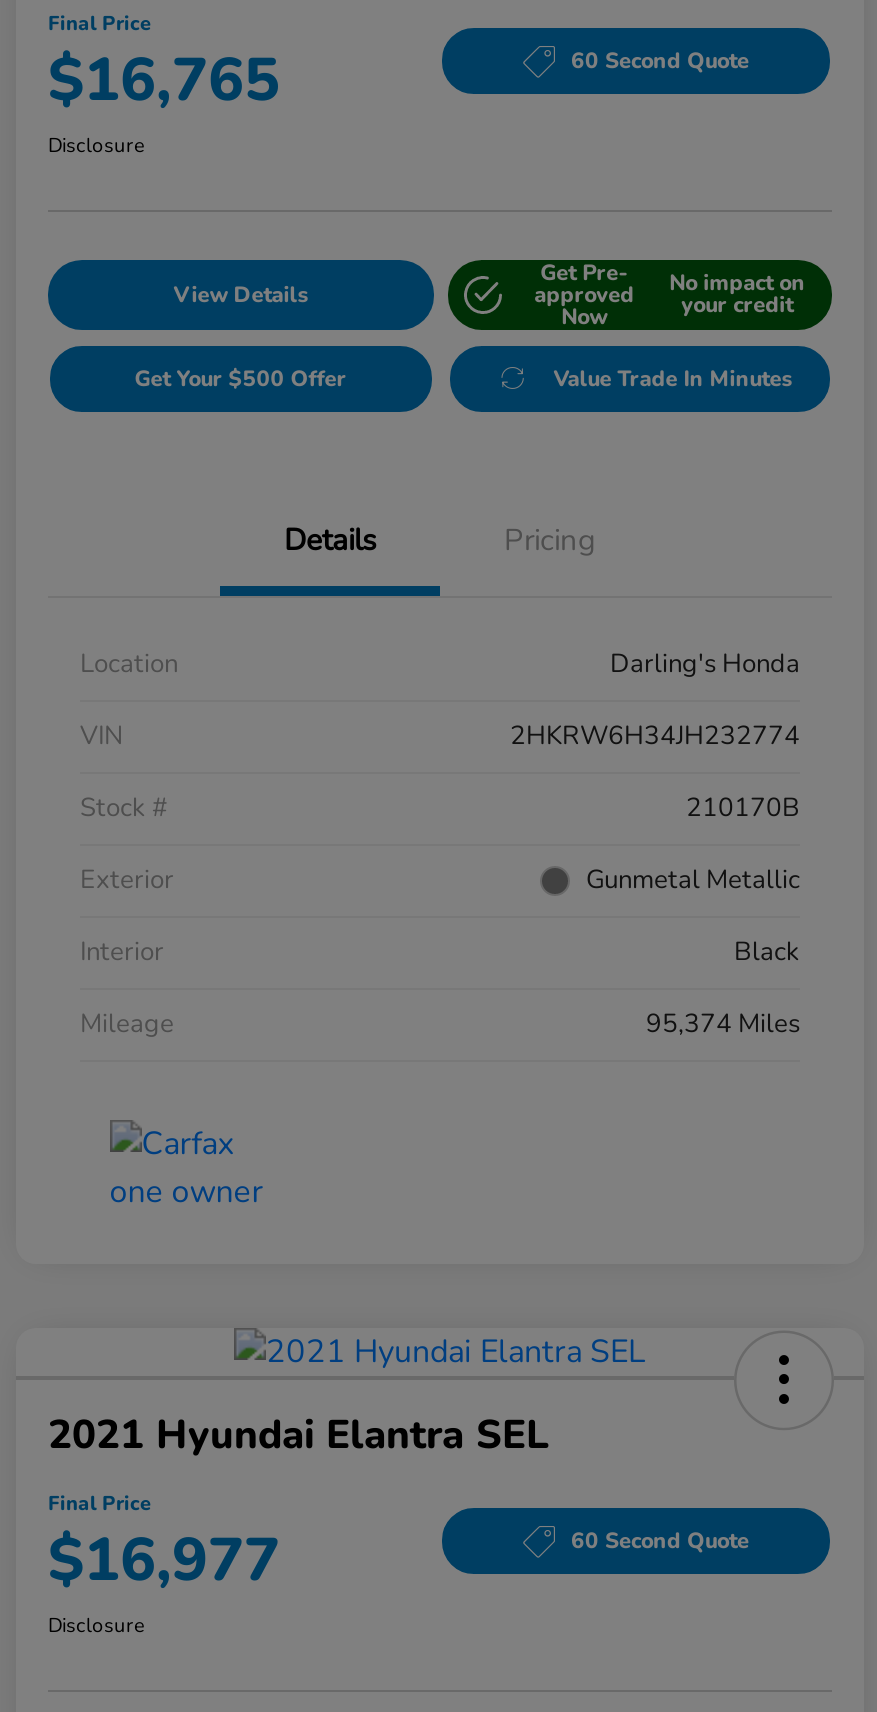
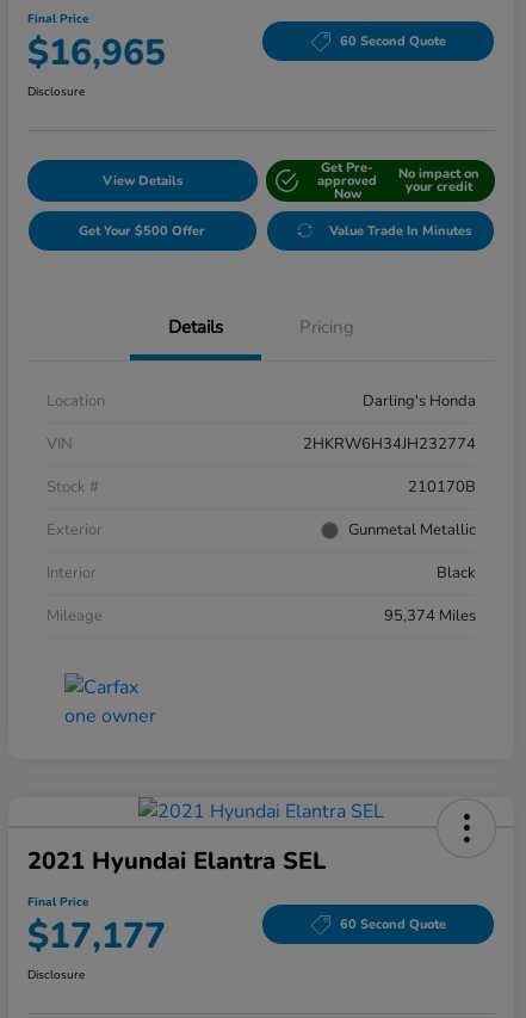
- $16,765
+ $16,965

- $16,977
+ $17,177
